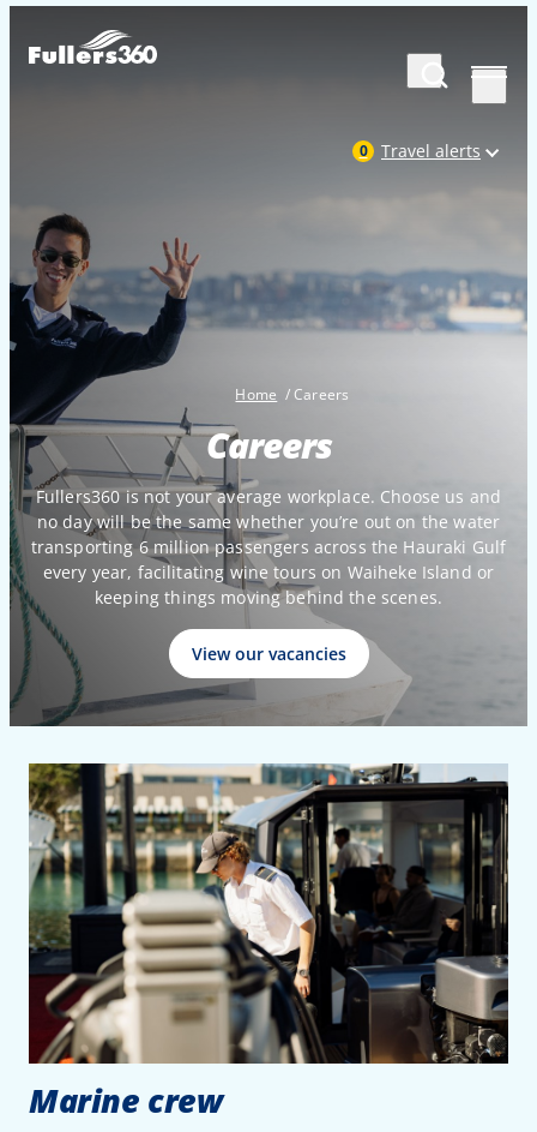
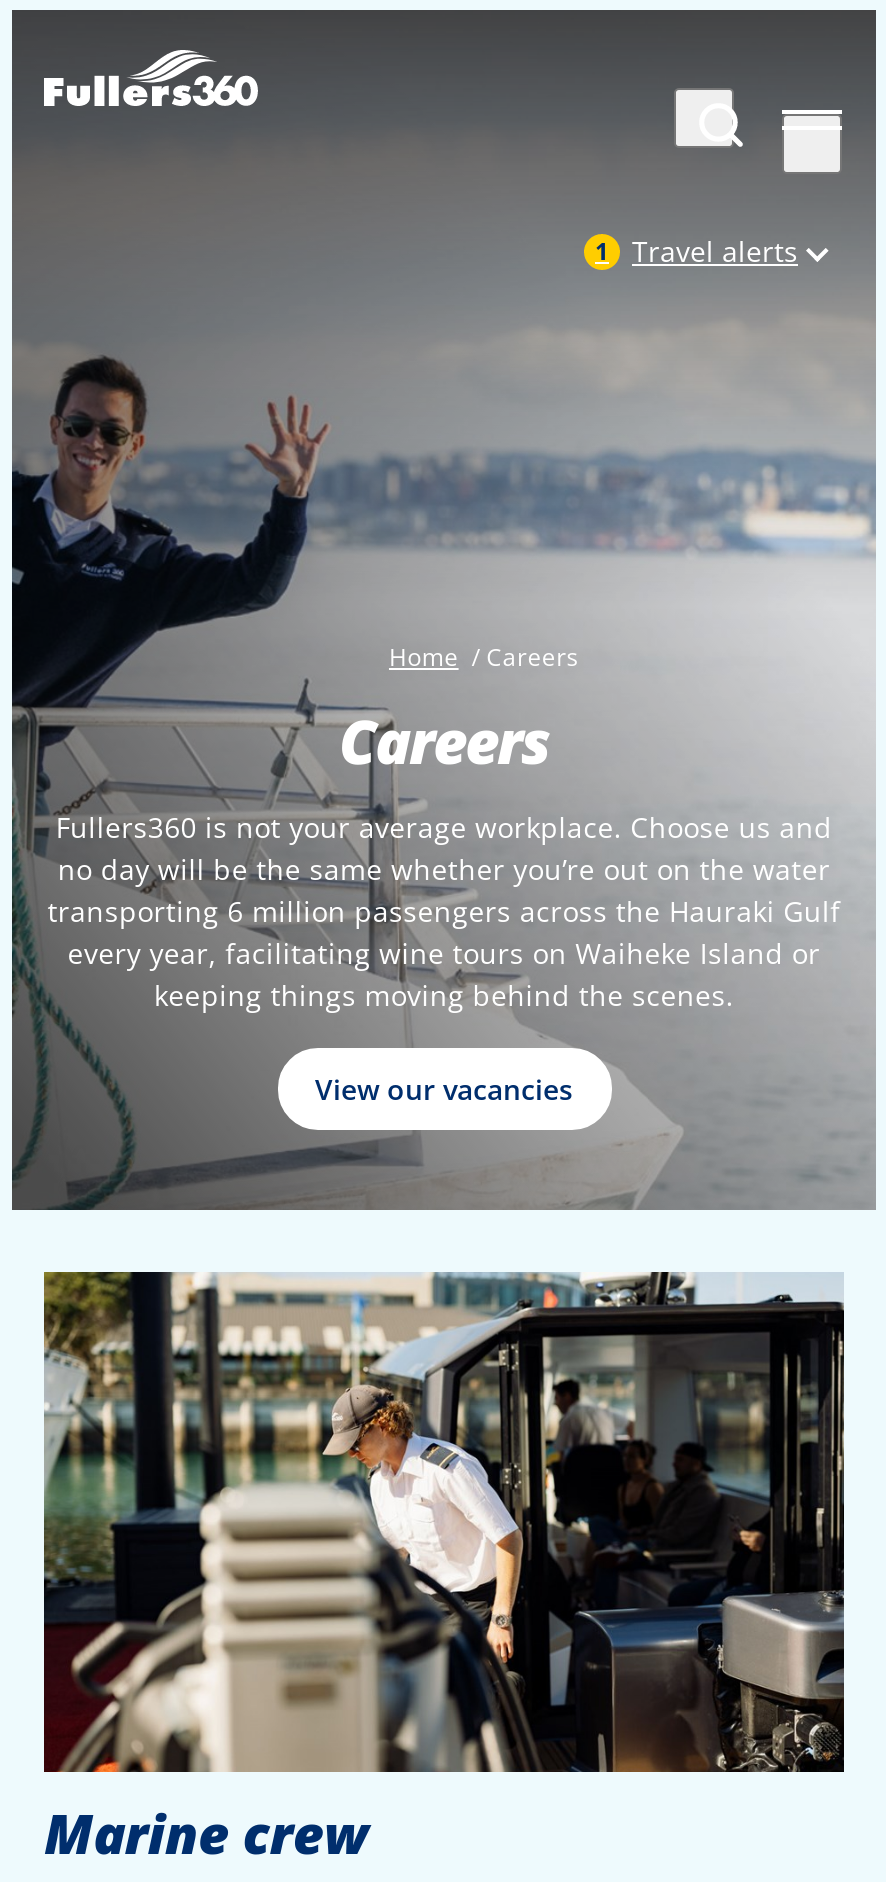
- 0 Travel alerts
+ 1 Travel alerts
